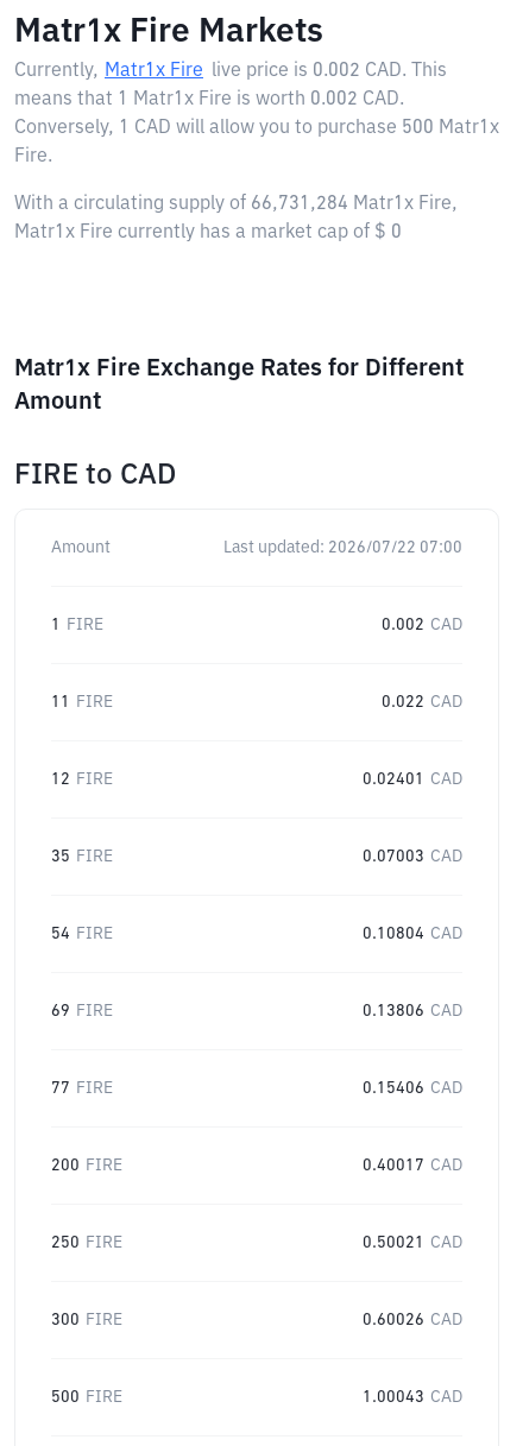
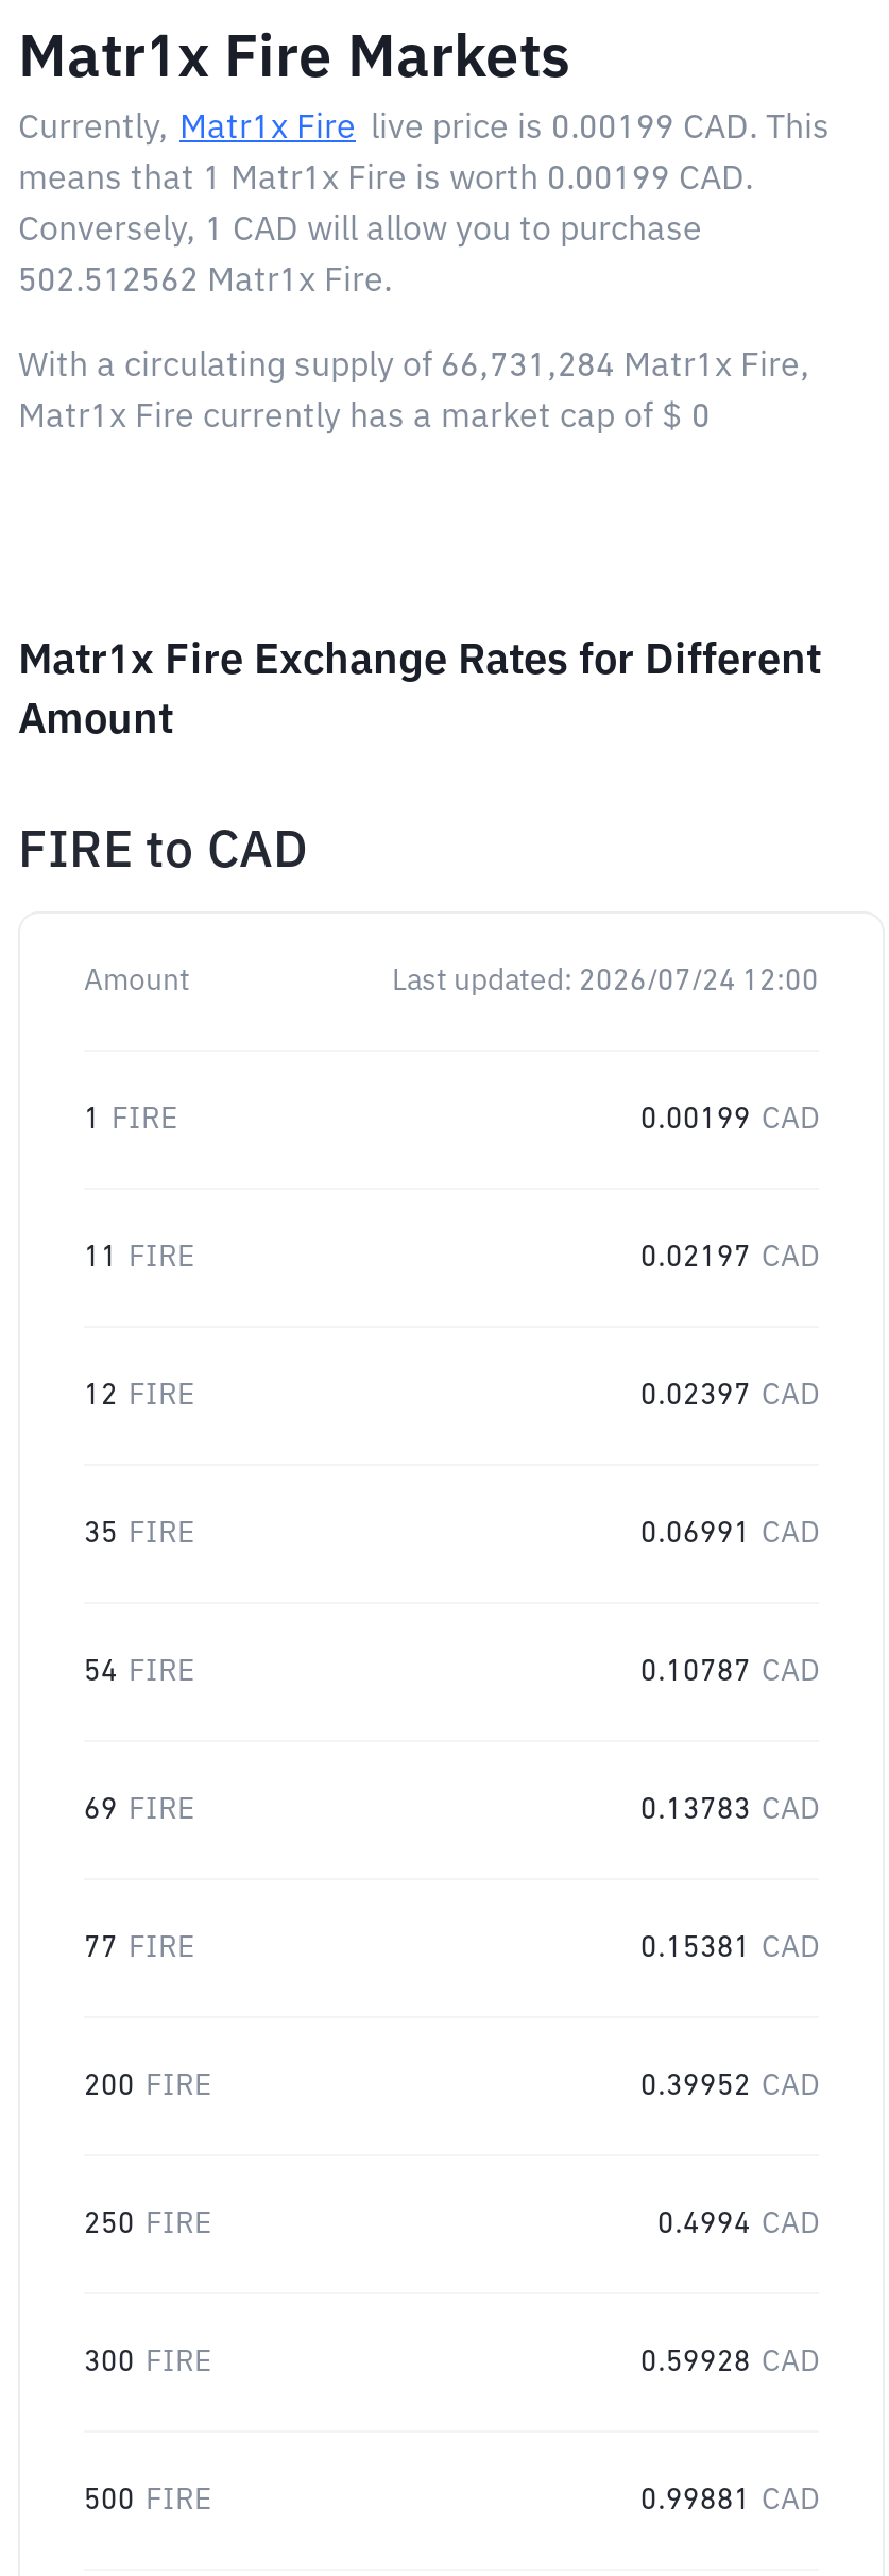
- Currently, Matr1x Fire live price is 0.002 CAD. This
+ Currently, Matr1x Fire live price is 0.00199 CAD. This

- means that 1 Matr1x Fire is worth 0.002 CAD.
+ means that 1 Matr1x Fire is worth 0.00199 CAD.

- Conversely, 1 CAD will allow you to purchase 500 Matr1x
+ Conversely, 1 CAD will allow you to purchase

- Fire.
+ 502.512562 Matr1x Fire.

- Last updated: 2026/07/22 07:00
+ Last updated: 2026/07/24 12:00

- 0.002 CAD
+ 0.00199 CAD

- 0.022 CAD
+ 0.02197 CAD

- 0.02401 CAD
+ 0.02397 CAD

- 0.07003 CAD
+ 0.06991 CAD

- 0.10804 CAD
+ 0.10787 CAD

- 0.13806 CAD
+ 0.13783 CAD

- 0.15406 CAD
+ 0.15381 CAD

- 0.40017 CAD
+ 0.39952 CAD

- 0.50021 CAD
+ 0.4994 CAD

- 0.60026 CAD
+ 0.59928 CAD

- 1.00043 CAD
+ 0.99881 CAD
